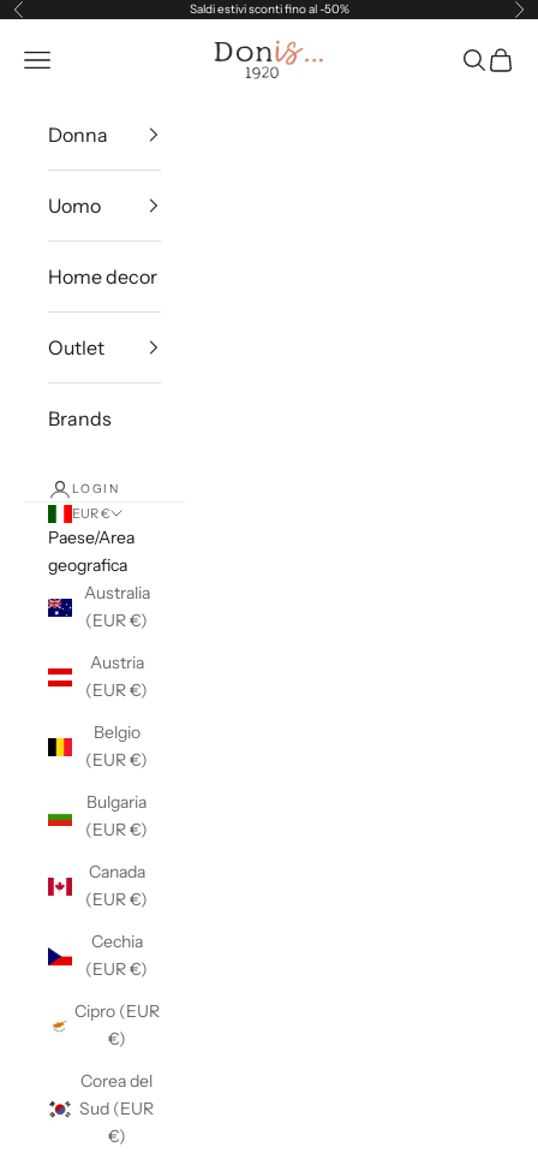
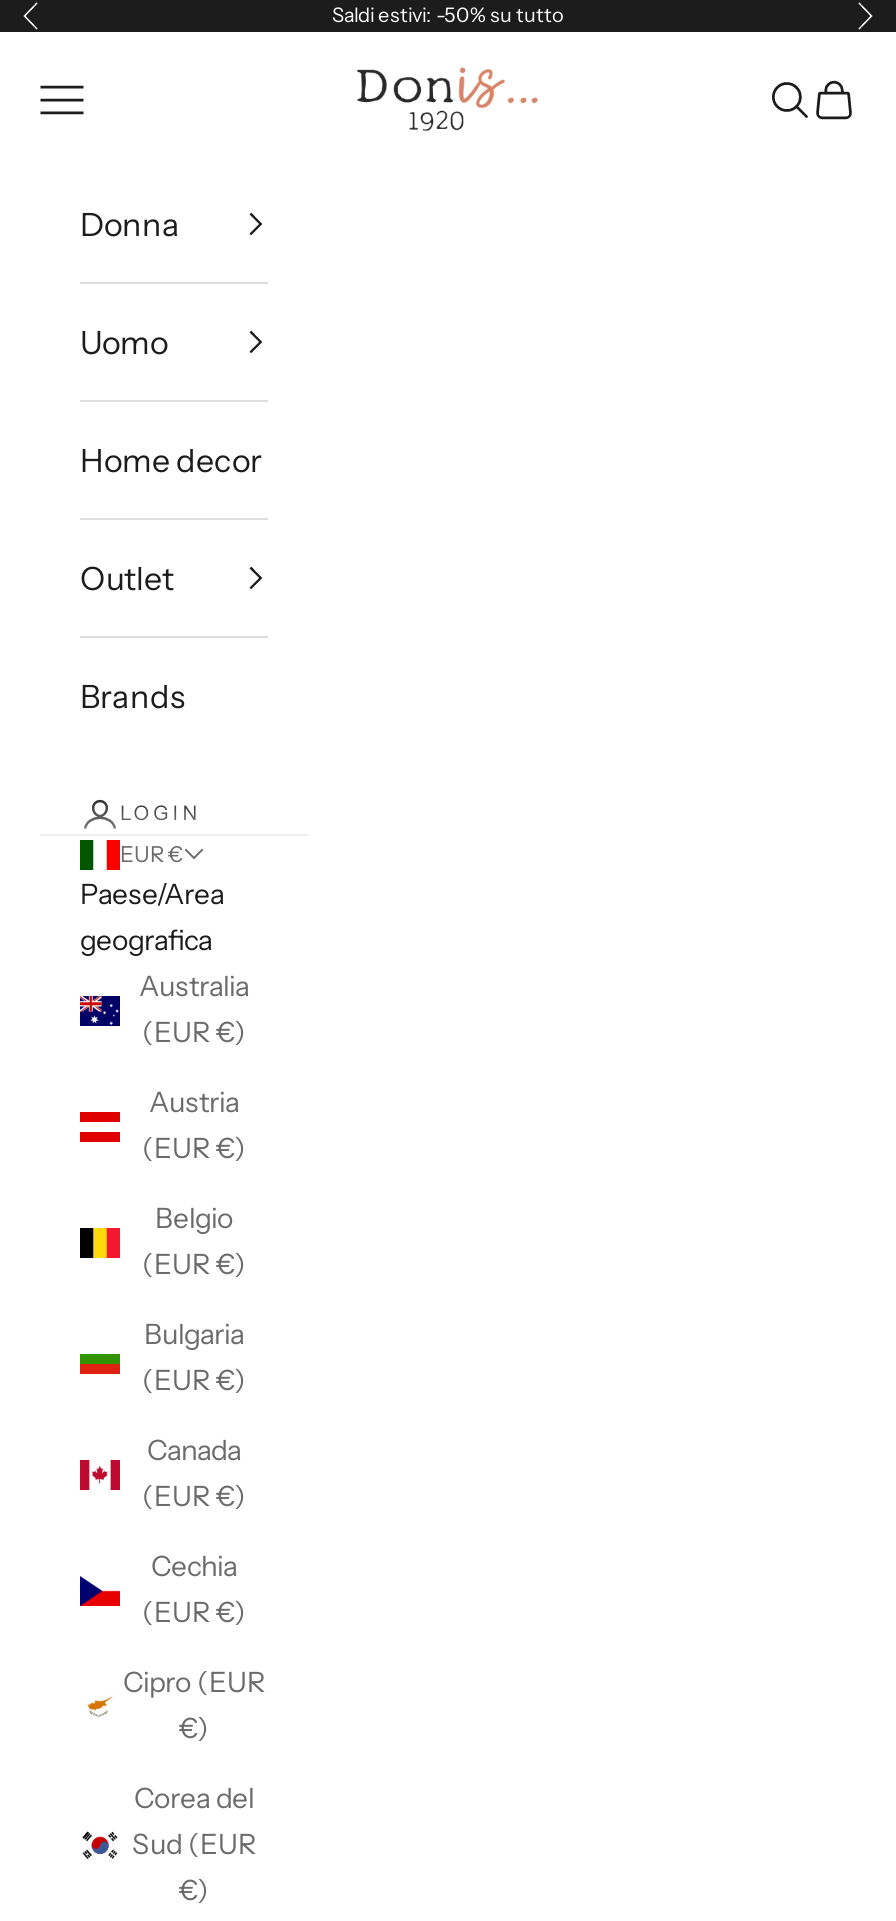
- Saldi estivi sconti fino al -50%
+ Saldi estivi: -50% su tutto
